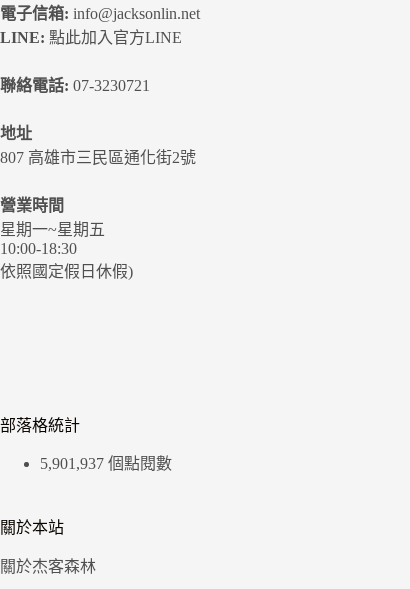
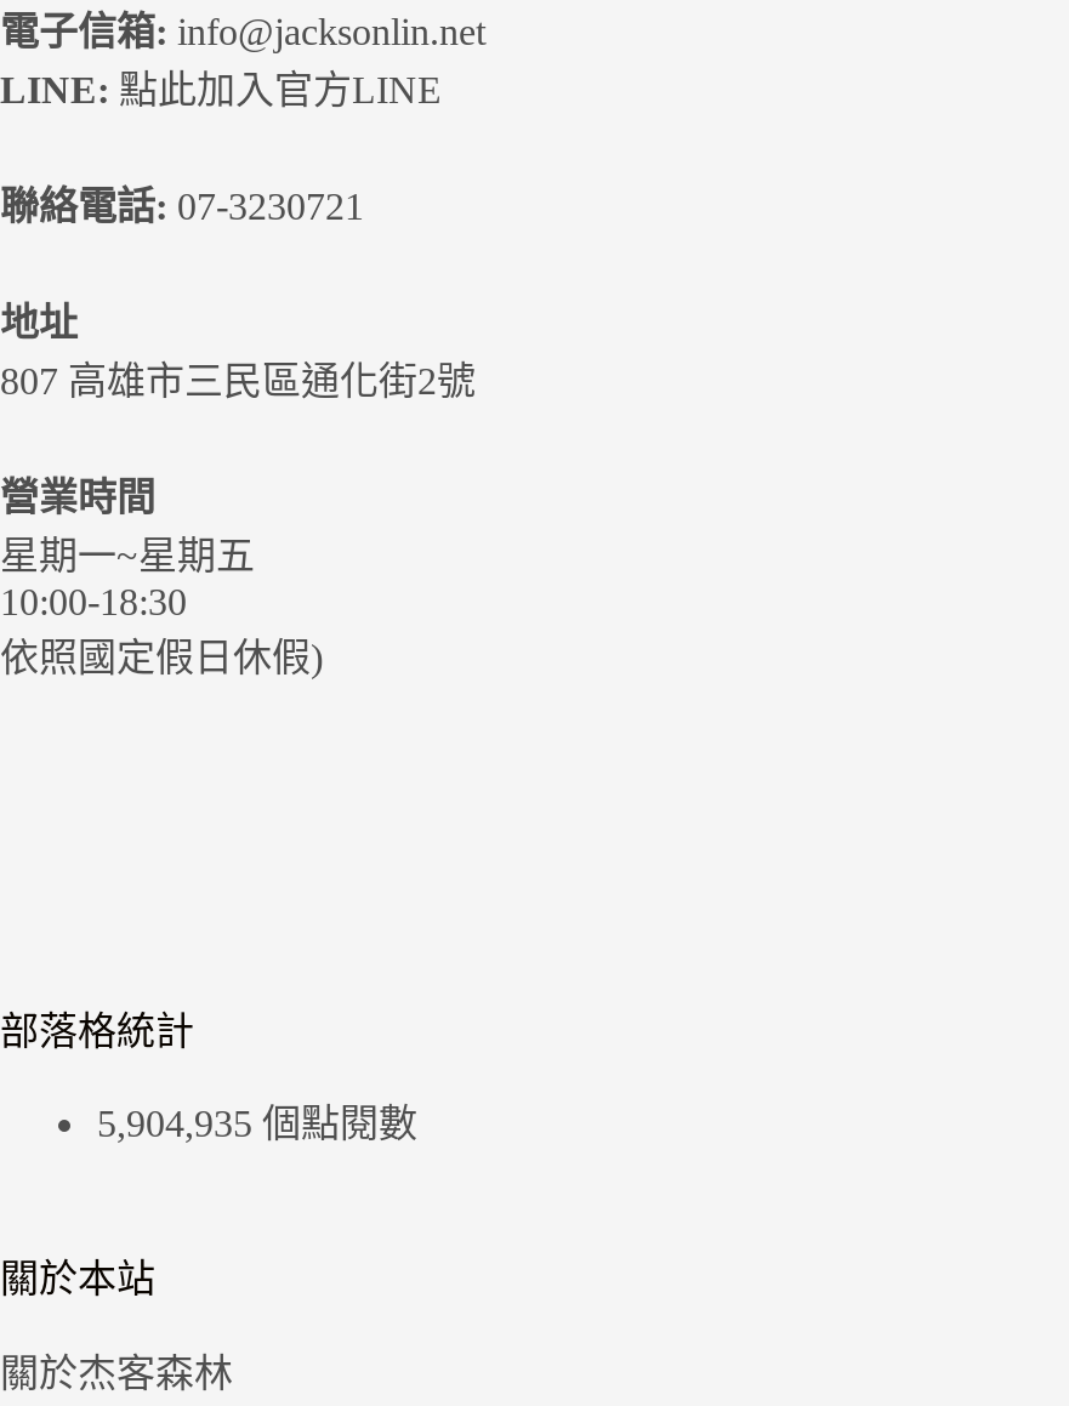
- 5,901,937 個點閱數
+ 5,904,935 個點閱數
